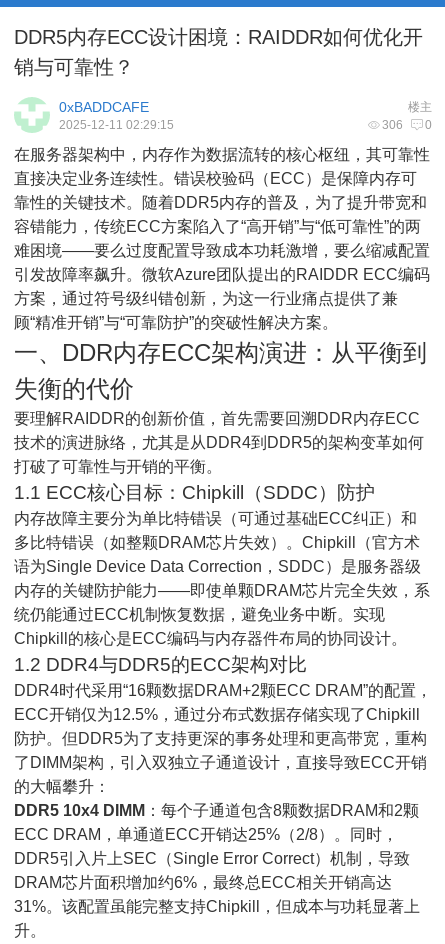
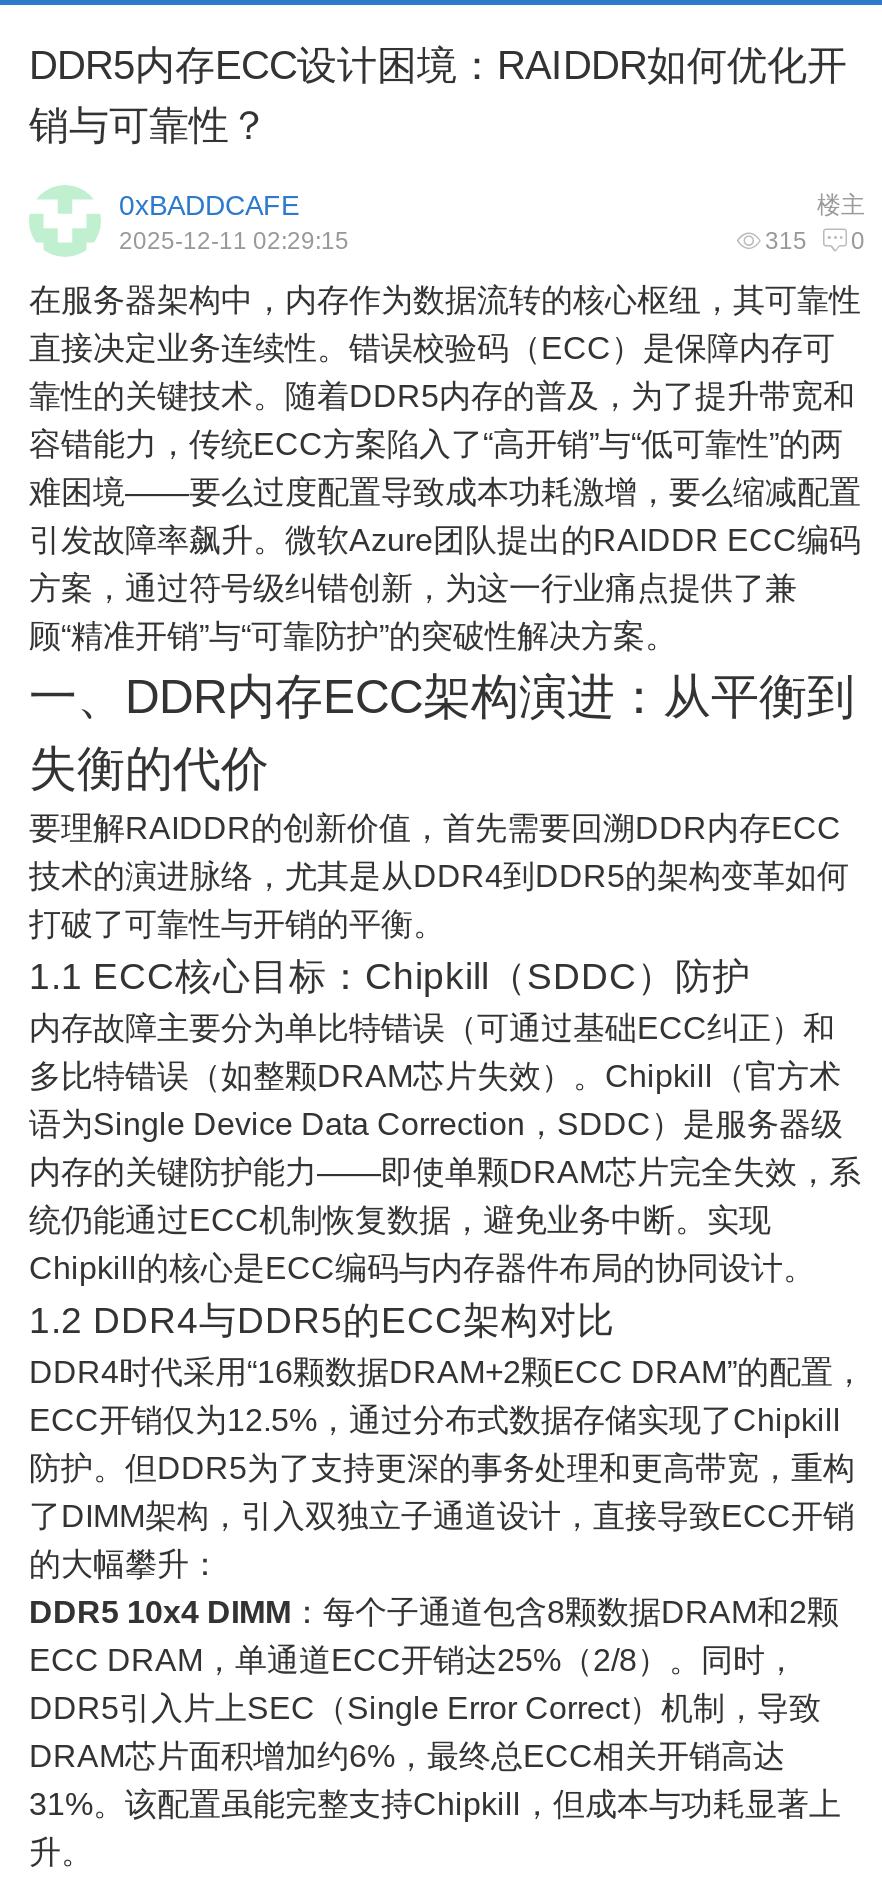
- 306 0
+ 315 0
